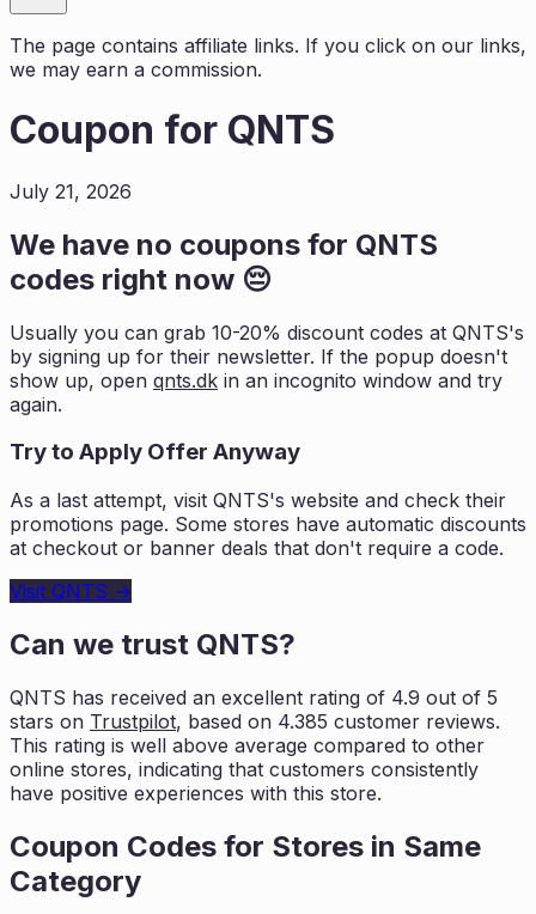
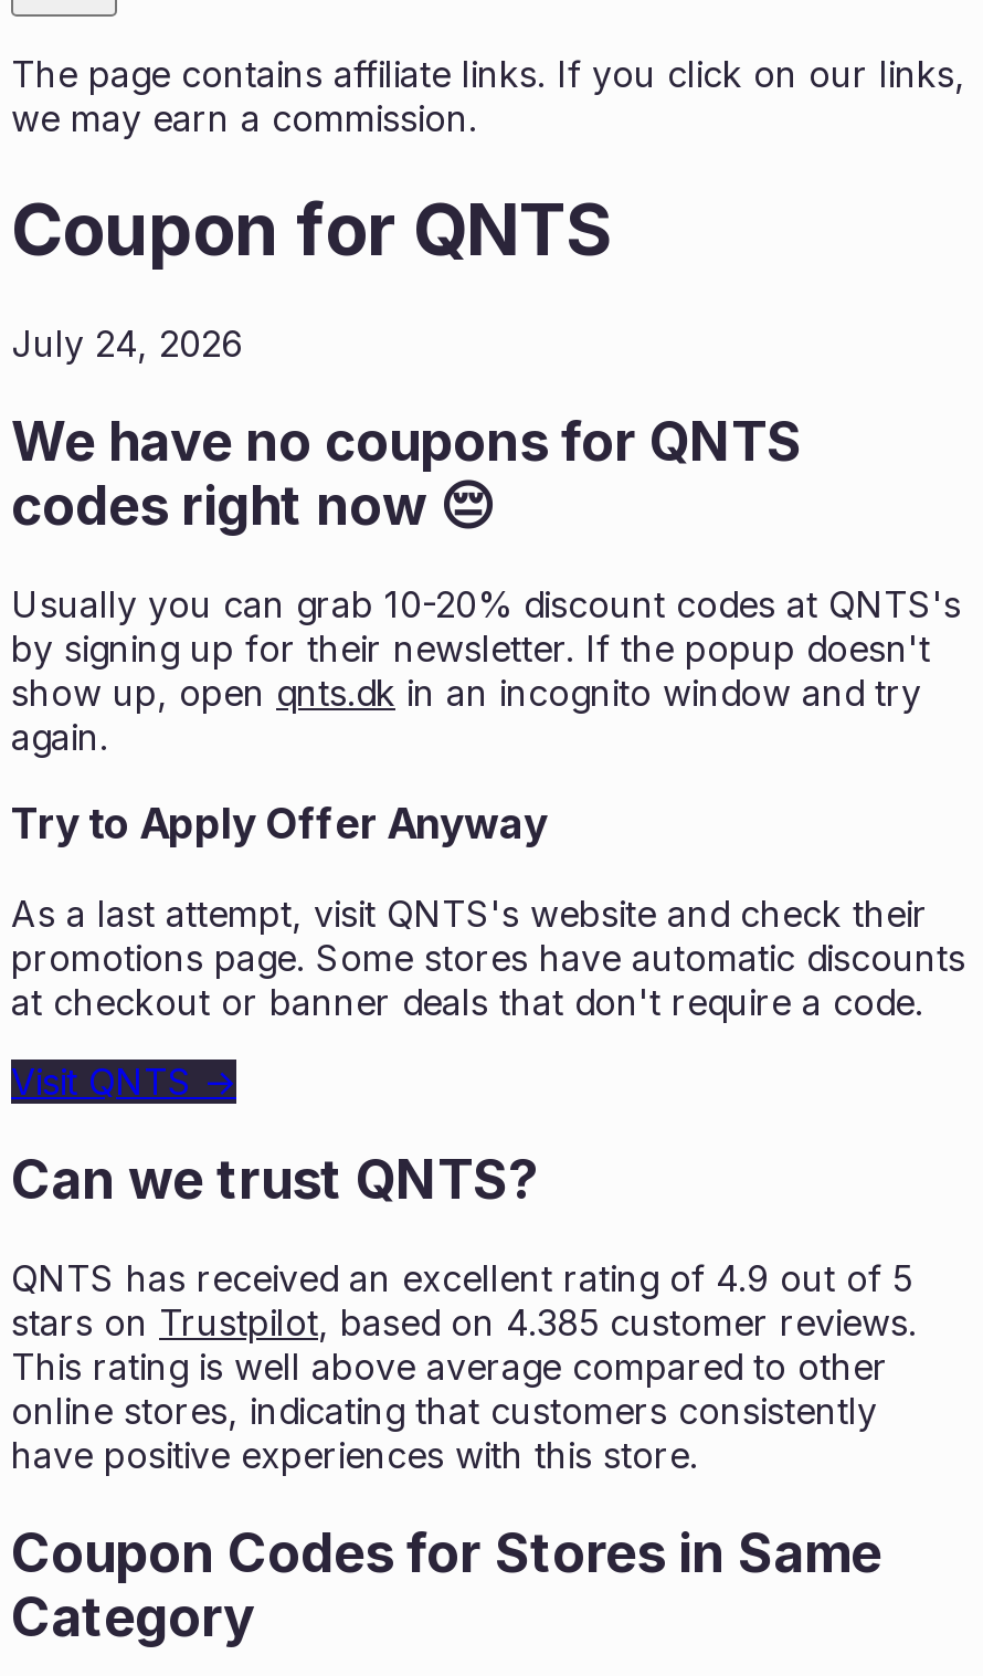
- July 21, 2026
+ July 24, 2026
